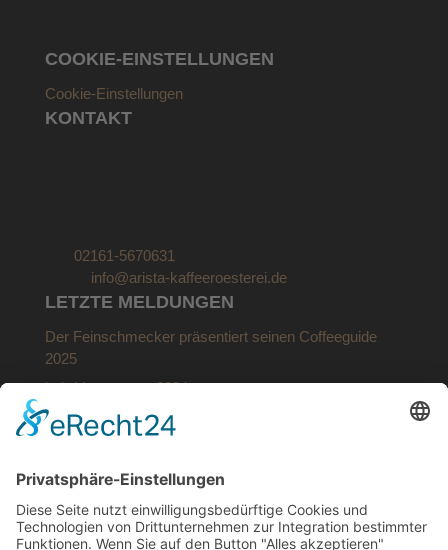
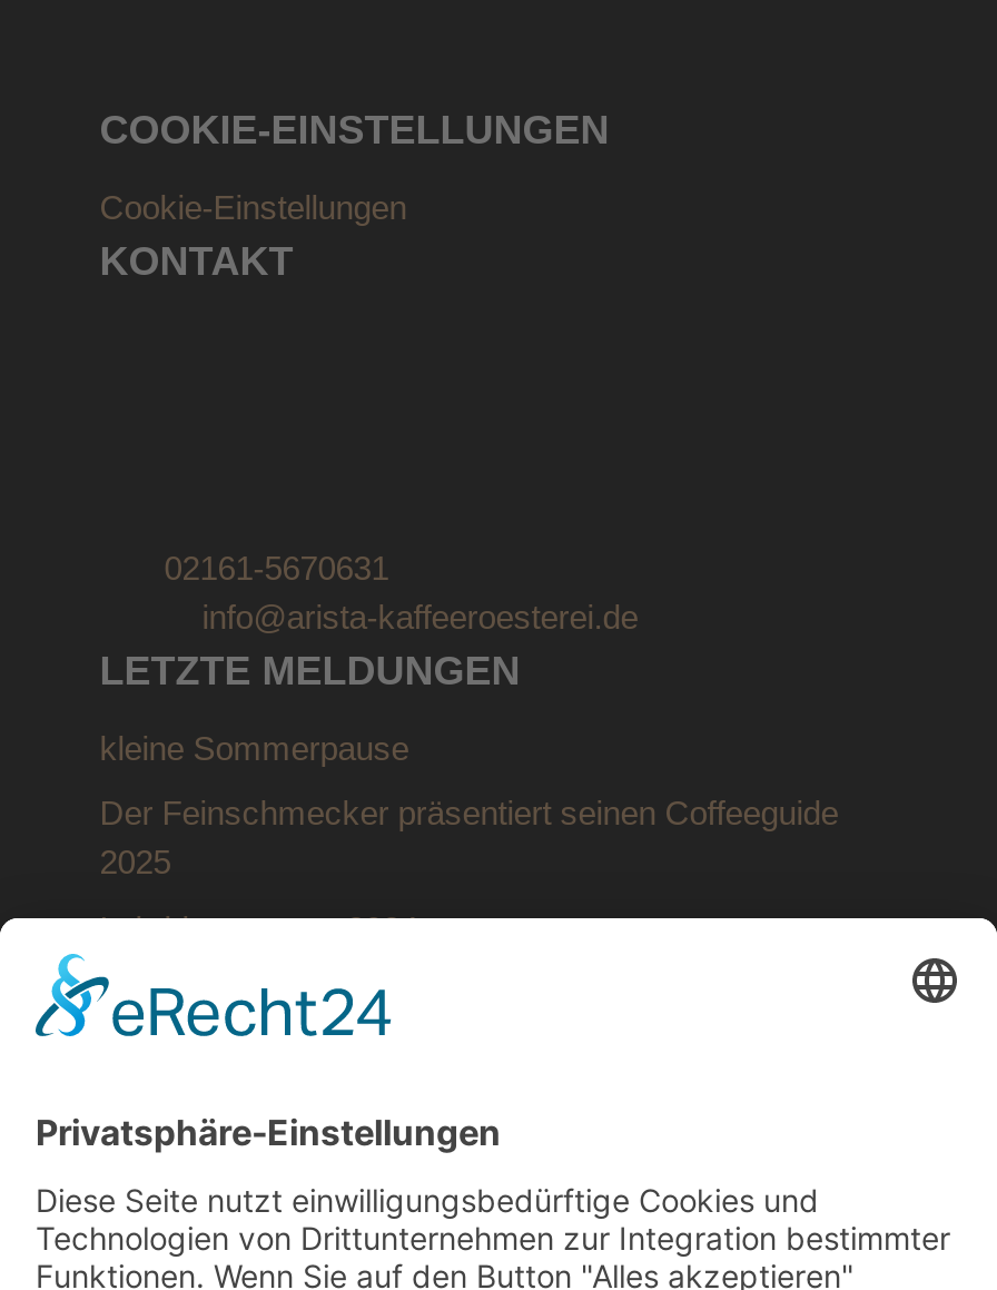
+ kleine Sommerpause
